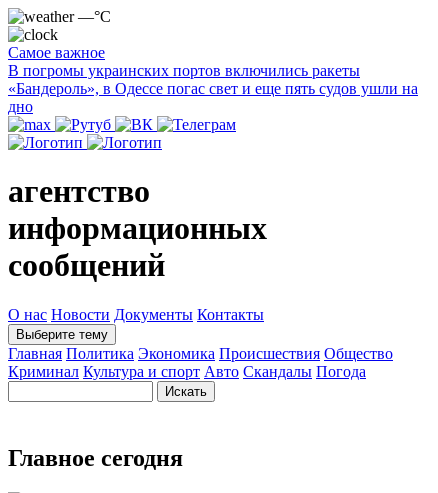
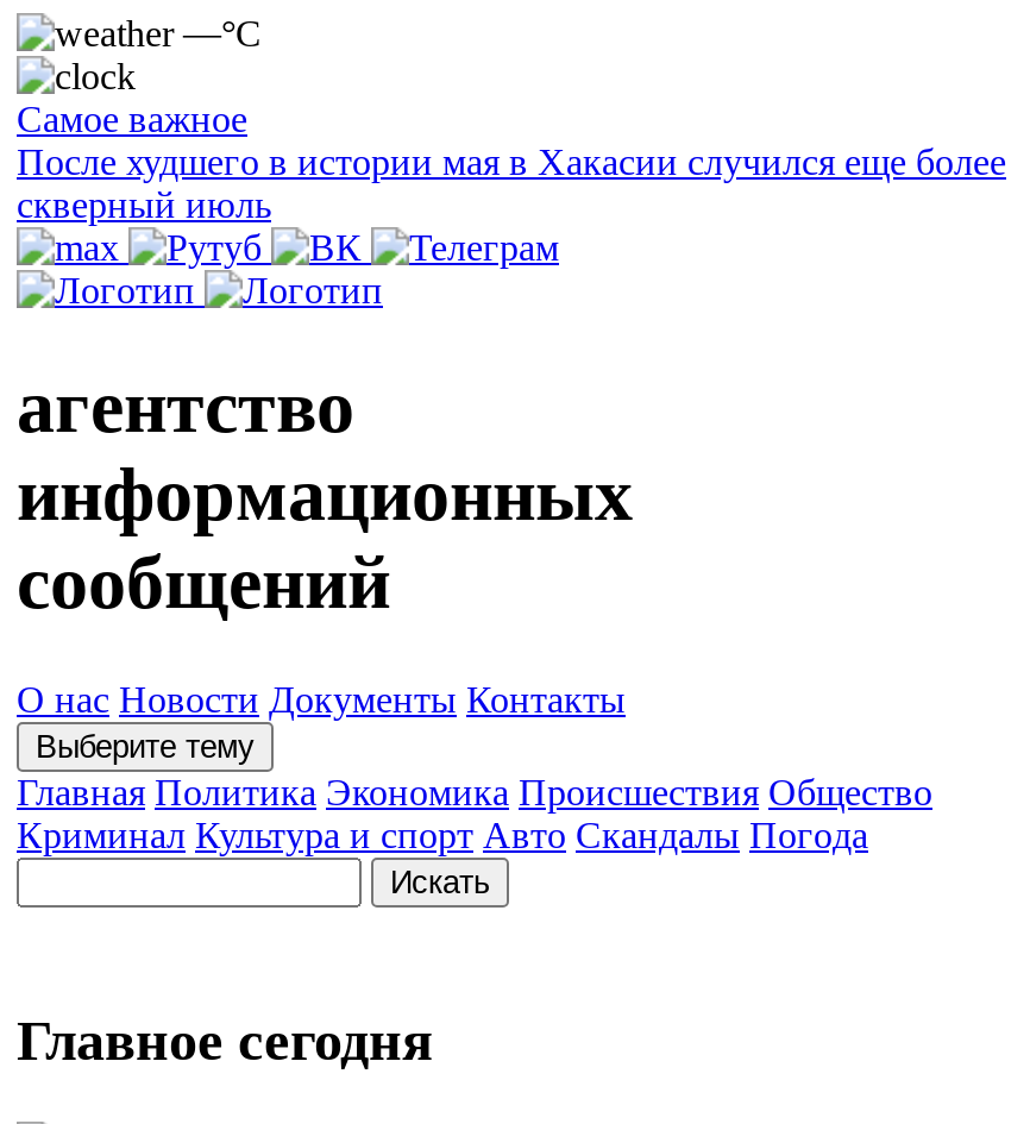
- В погромы украинских портов включились ракеты
- «Бандероль», в Одессе погас свет и еще пять судов ушли на
- дно
+ После худшего в истории мая в Хакасии случился еще более
+ скверный июль
